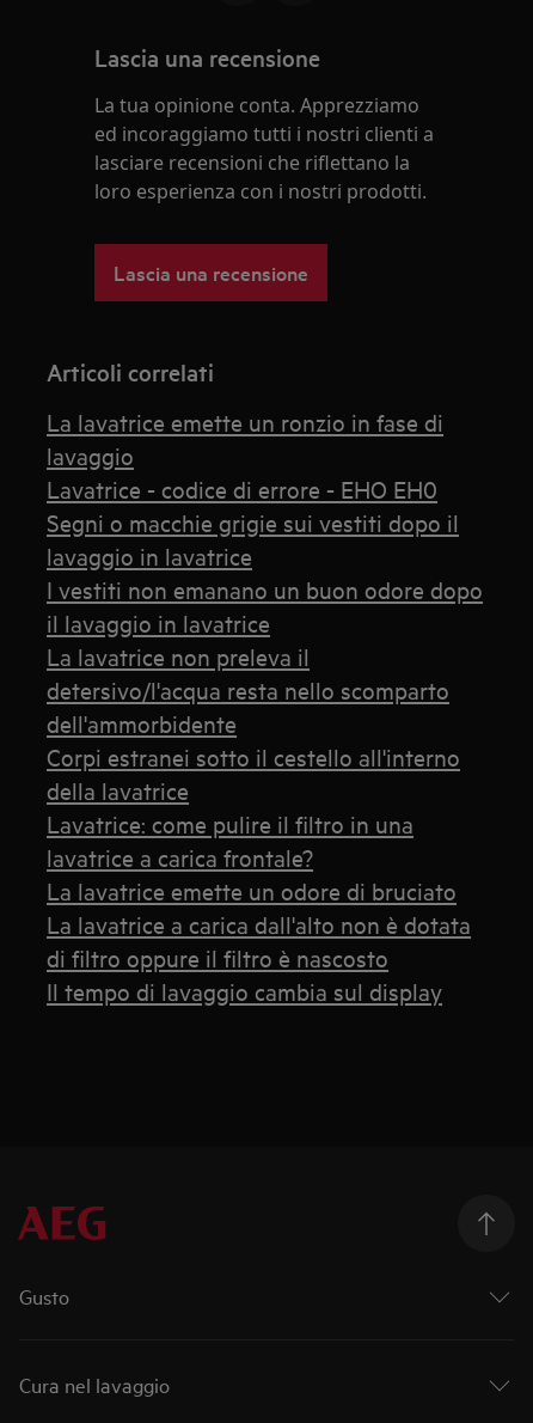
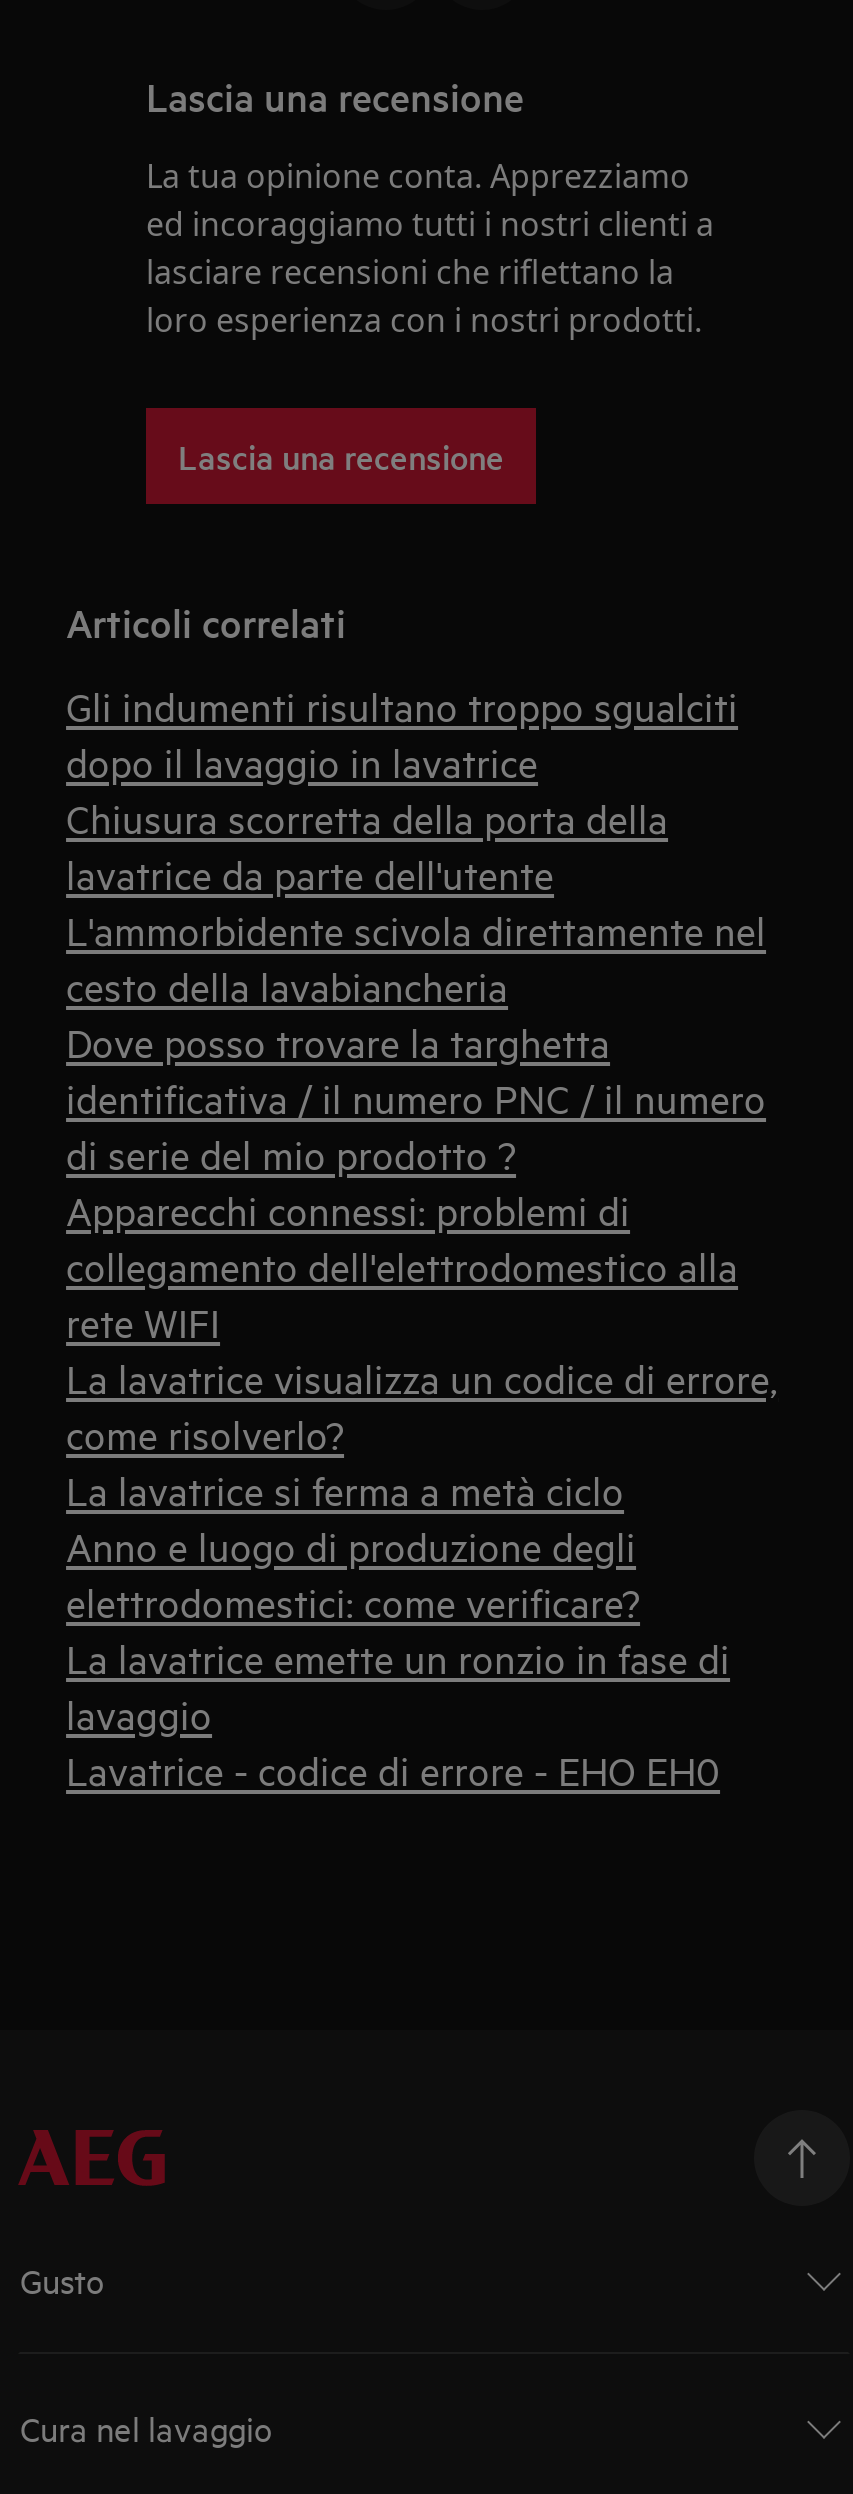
+ Gli indumenti risultano troppo sgualciti
+ dopo il lavaggio in lavatrice
+ Chiusura scorretta della porta della
+ lavatrice da parte dell'utente
+ L'ammorbidente scivola direttamente nel
+ cesto della lavabiancheria
+ Dove posso trovare la targhetta
+ identificativa / il numero PNC / il numero
+ di serie del mio prodotto ?
+ Apparecchi connessi: problemi di
+ collegamento dell'elettrodomestico alla
+ rete WIFI
+ La lavatrice visualizza un codice di errore,
+ come risolverlo?
+ La lavatrice si ferma a metà ciclo
+ Anno e luogo di produzione degli
+ elettrodomestici: come verificare?

moved down: La lavatrice emette un ronzio in fase di | lavaggio

- Segni o macchie grigie sui vestiti dopo il
- lavaggio in lavatrice
- I vestiti non emanano un buon odore dopo
- il lavaggio in lavatrice
- La lavatrice non preleva il
- detersivo/l'acqua resta nello scomparto
- dell'ammorbidente
- Corpi estranei sotto il cestello all'interno
- della lavatrice
- Lavatrice: come pulire il filtro in una
- lavatrice a carica frontale?
- La lavatrice emette un odore di bruciato
- La lavatrice a carica dall'alto non è dotata
- di filtro oppure il filtro è nascosto
- Il tempo di lavaggio cambia sul display
